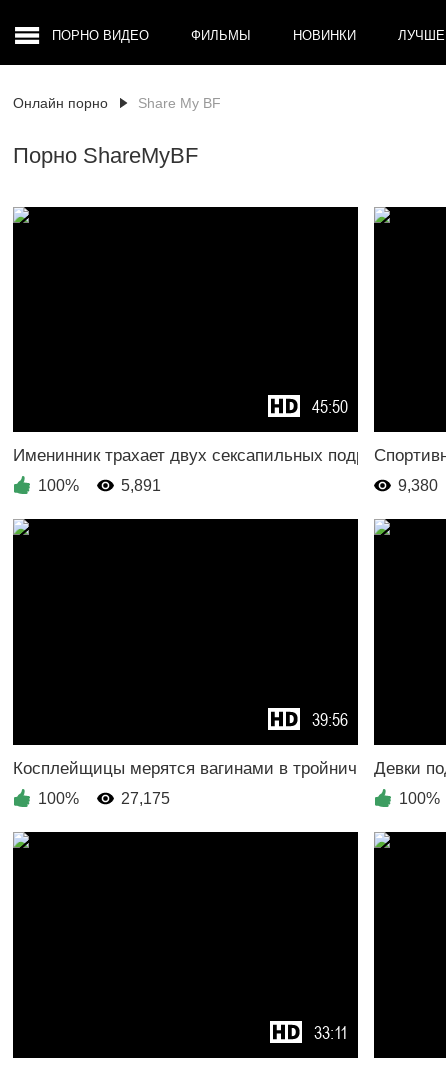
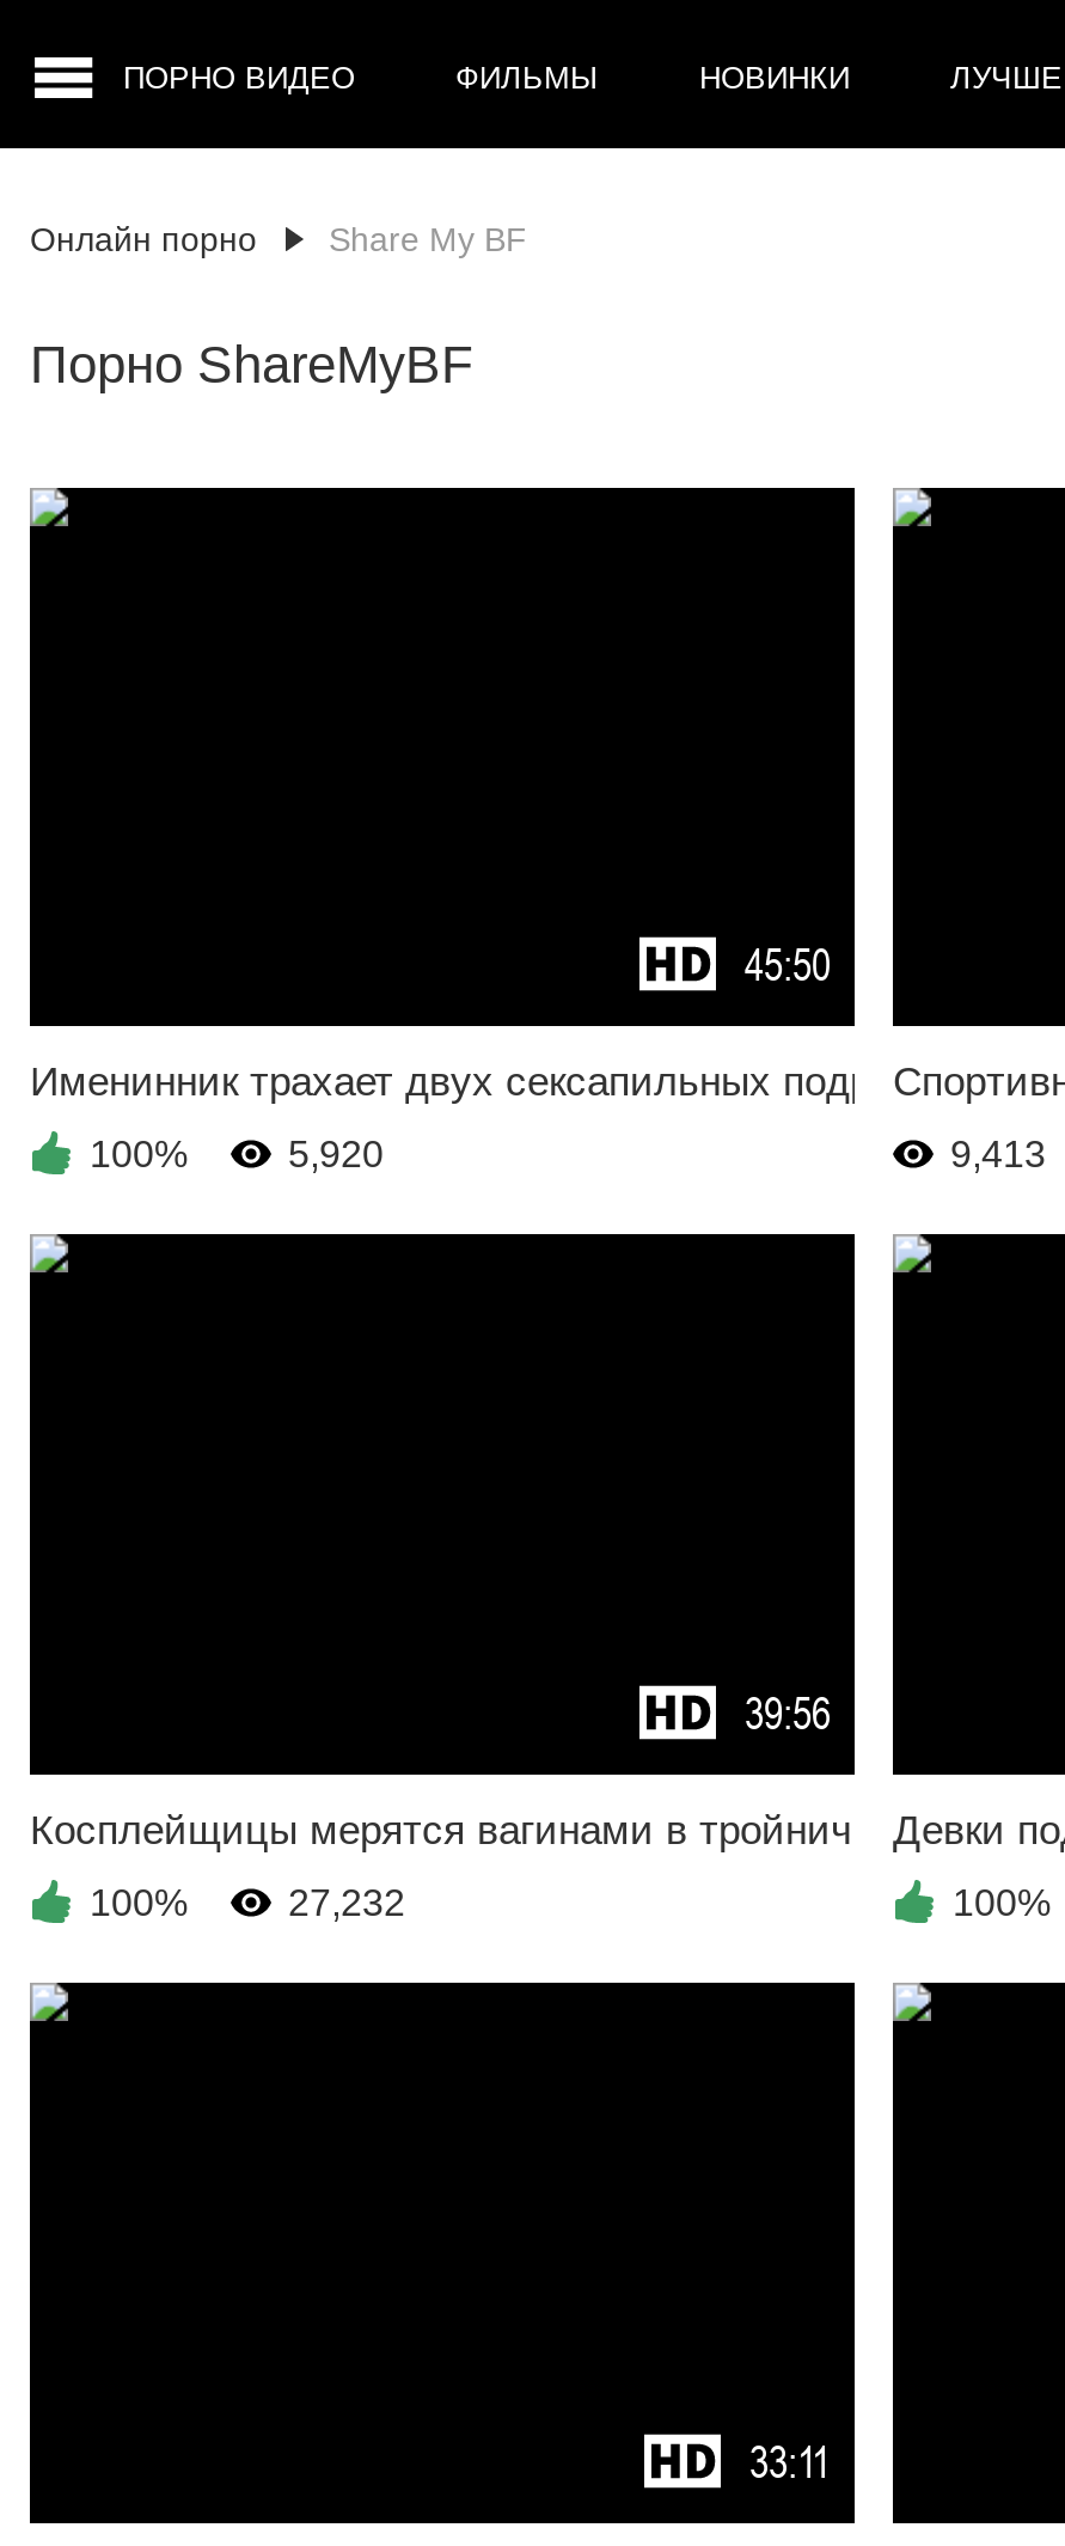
- 5,891
+ 5,920

- 9,380
+ 9,413

- 27,175
+ 27,232
